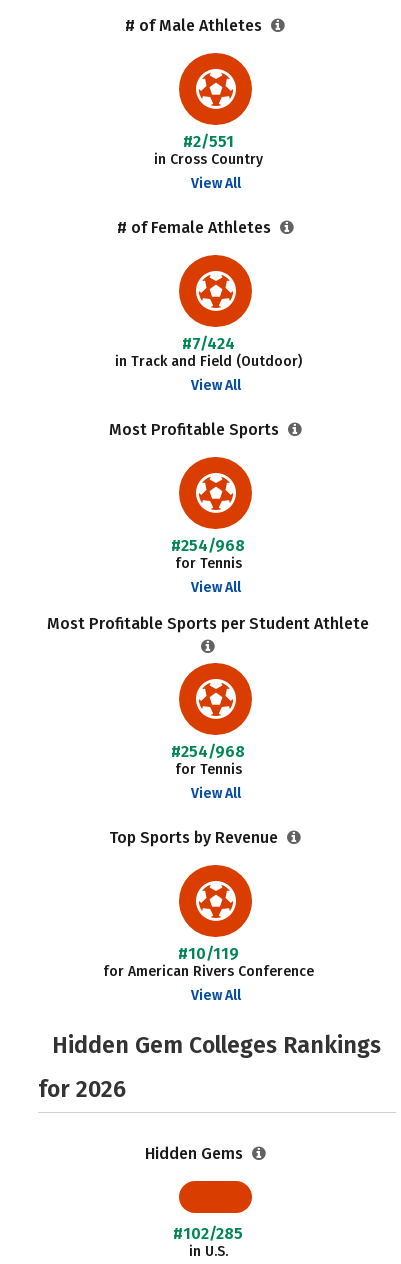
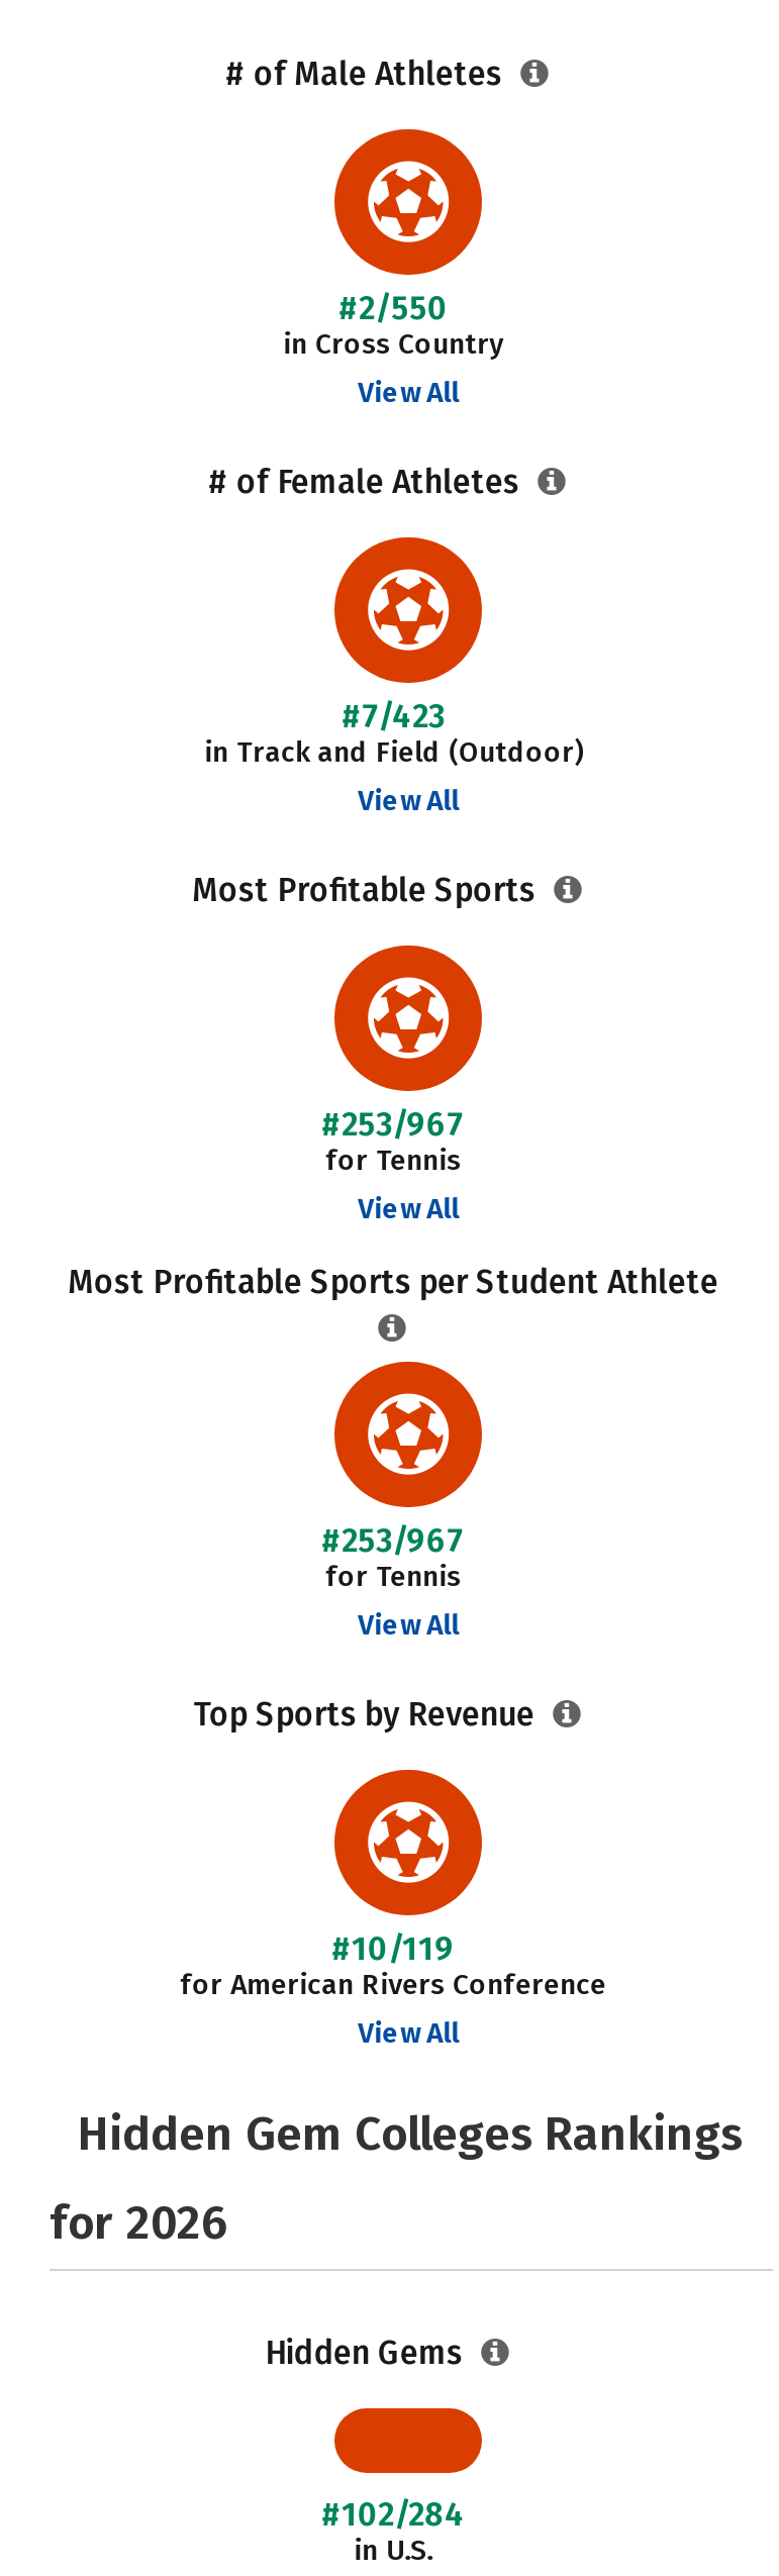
- #2/551
+ #2/550

- #7/424
+ #7/423

- #254/968
+ #253/967

- #254/968
+ #253/967

- #102/285
+ #102/284
